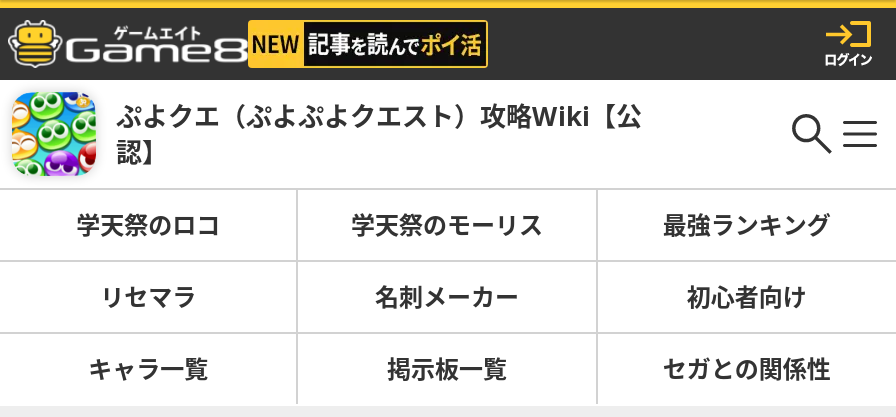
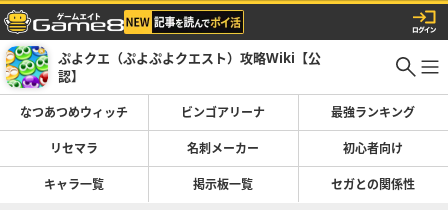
- 学天祭のロコ
- 学天祭のモーリス
+ なつあつめウィッチ
+ ビンゴアリーナ
